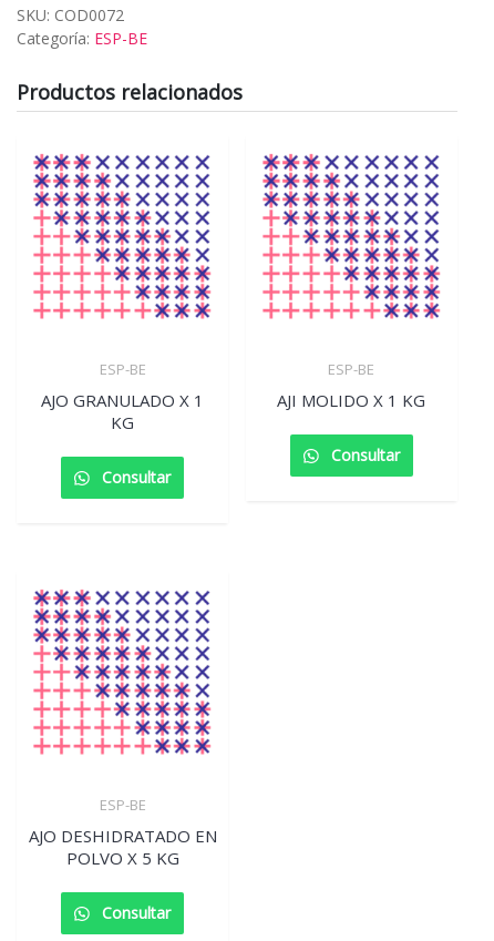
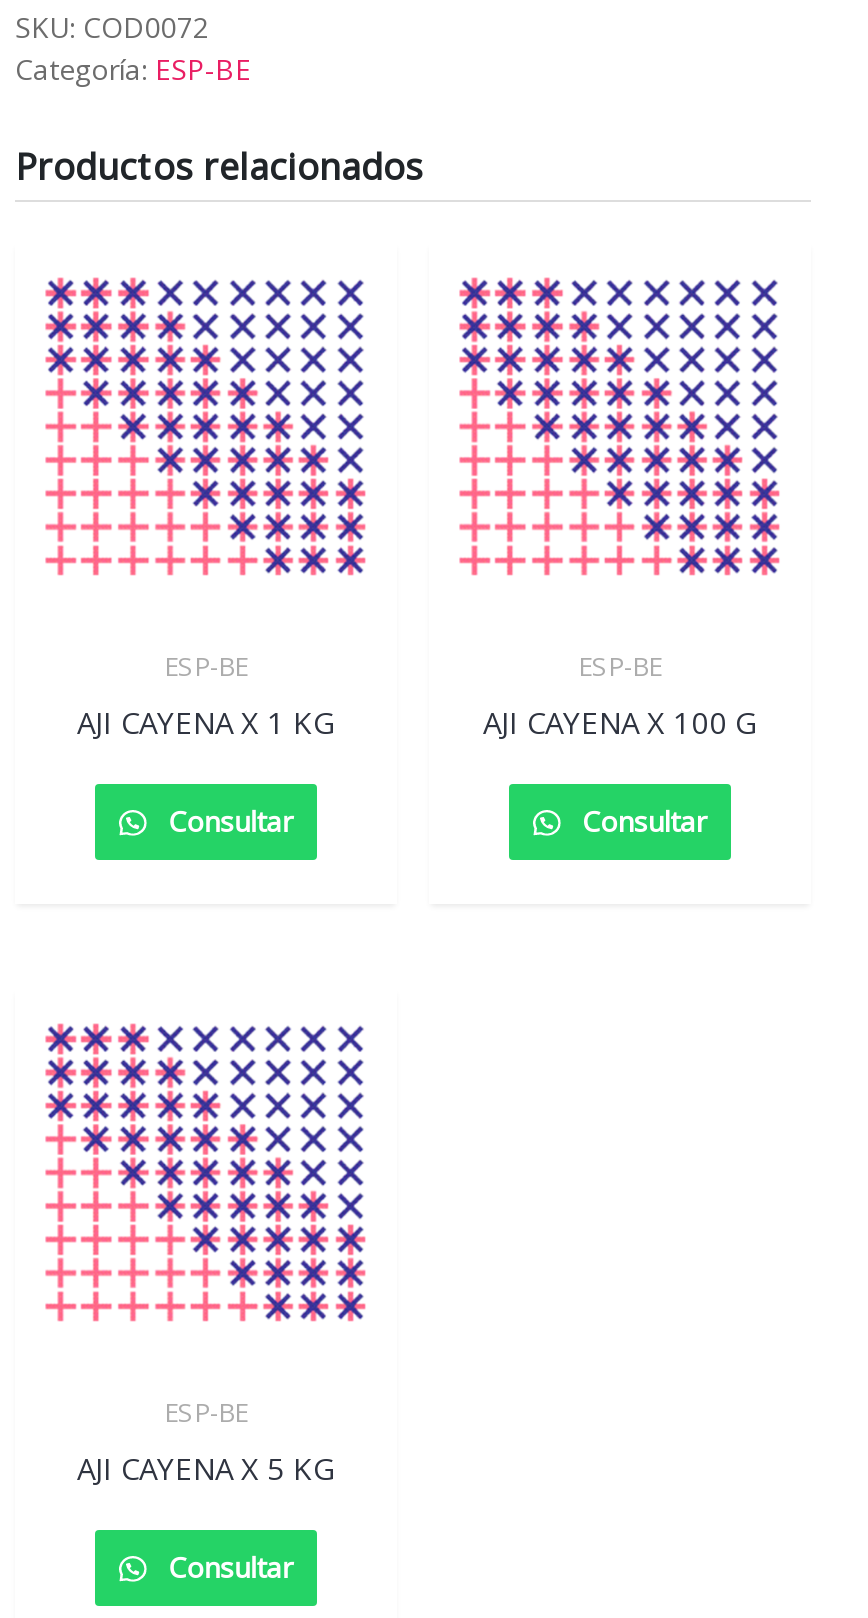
- AJO GRANULADO X 1
- KG
+ AJI CAYENA X 1 KG

- AJI MOLIDO X 1 KG
+ AJI CAYENA X 100 G

- AJO DESHIDRATADO EN
- POLVO X 5 KG
+ AJI CAYENA X 5 KG
